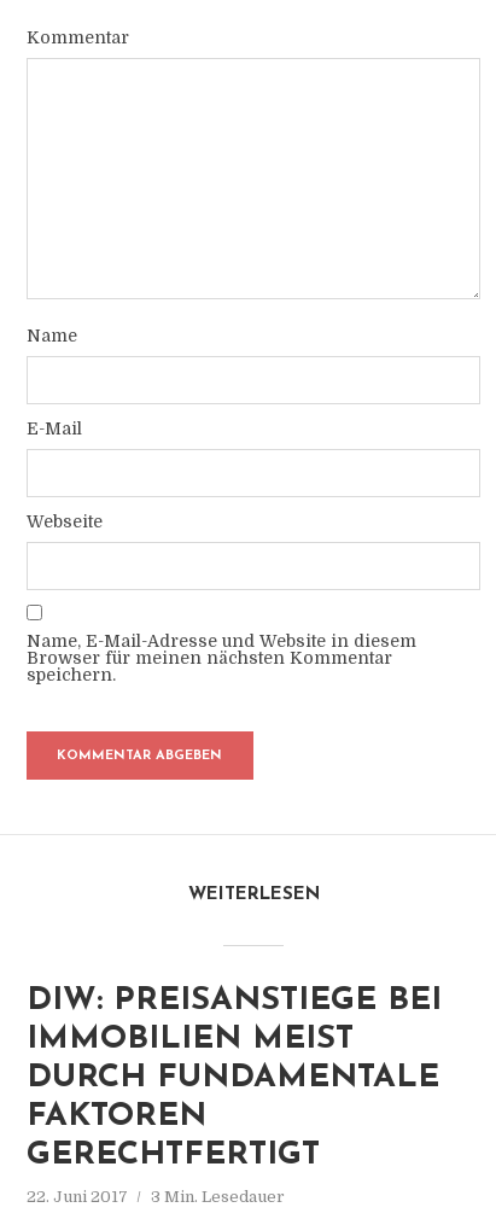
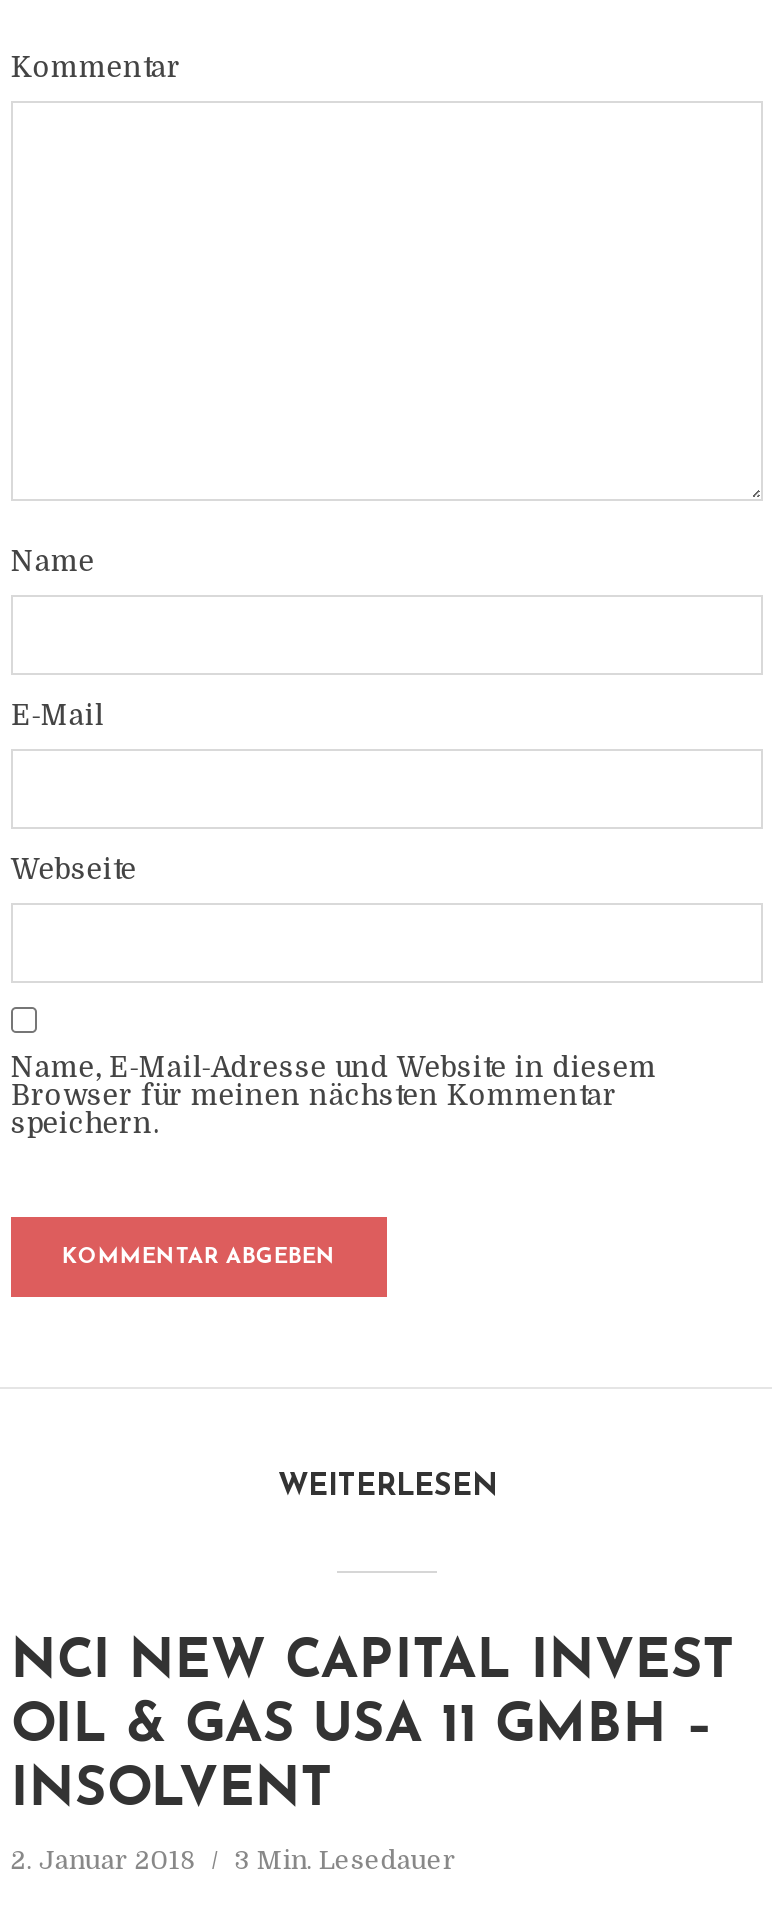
- DIW: PREISANSTIEGE BEI
- IMMOBILIEN MEIST
- DURCH FUNDAMENTALE
- FAKTOREN
- GERECHTFERTIGT
+ NCI NEW CAPITAL INVEST
+ OIL & GAS USA 11 GMBH –
+ INSOLVENT

- 22. Juni 2017 3 Min. Lesedauer
+ 2. Januar 2018 3 Min. Lesedauer
